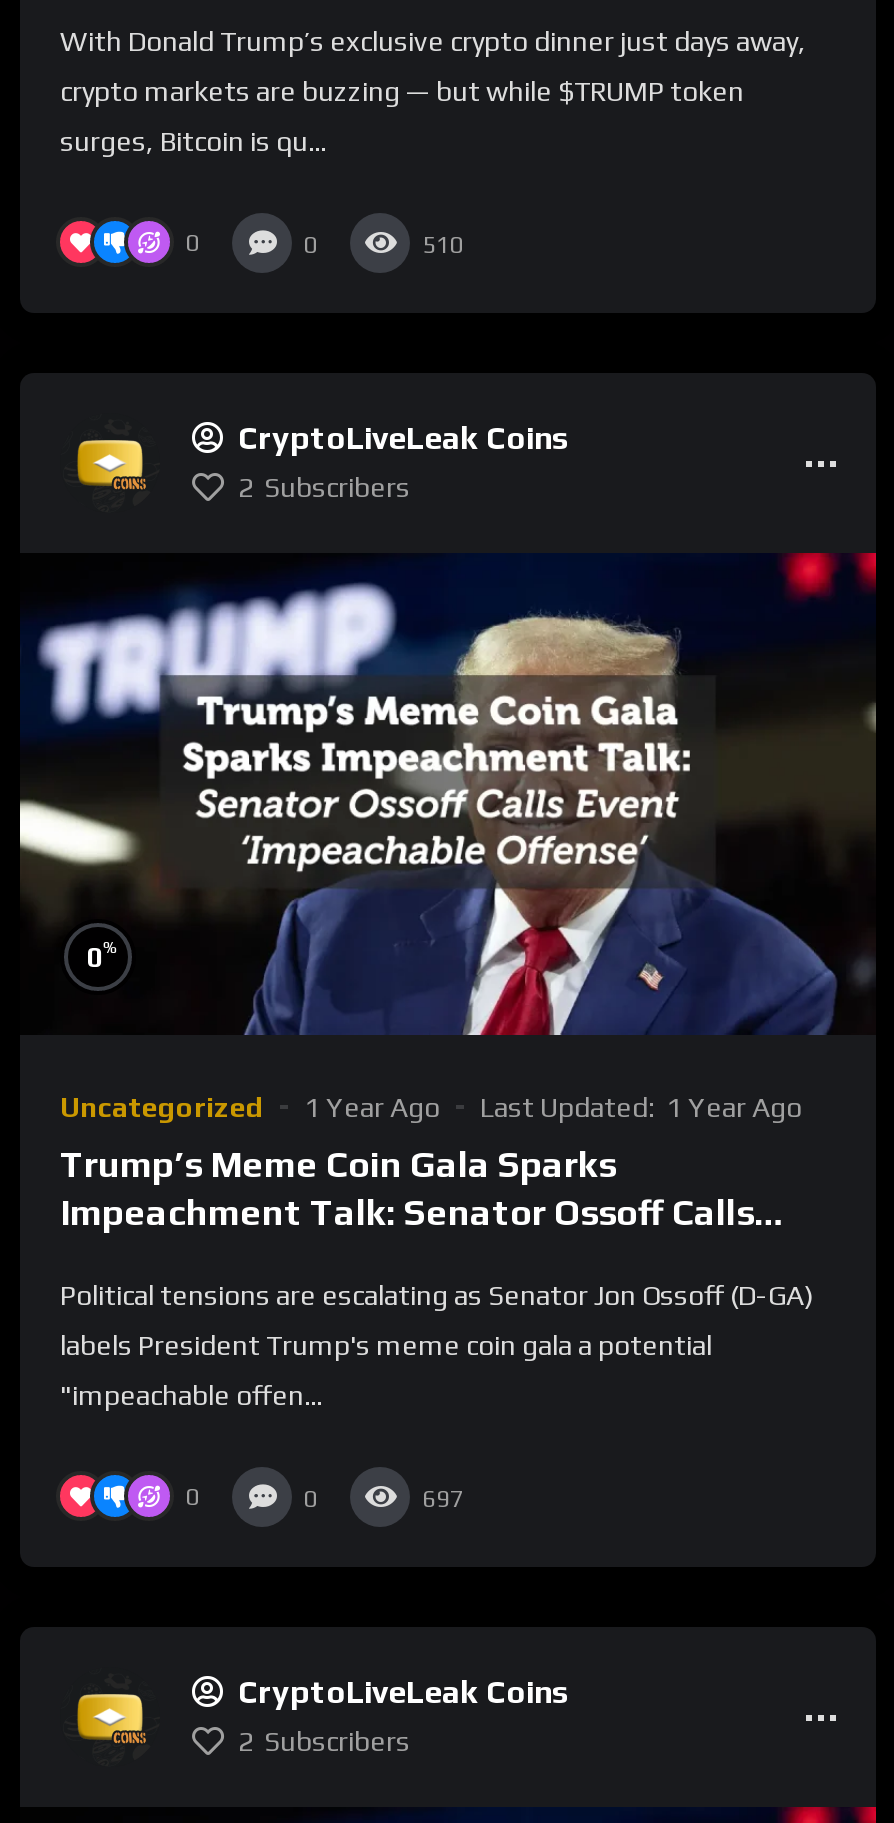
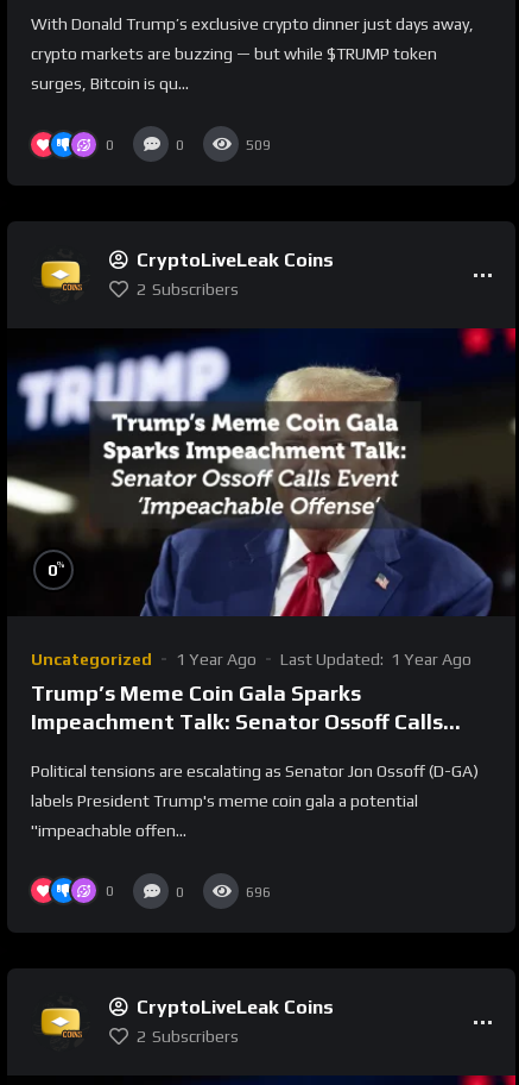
- 510
+ 509

- 697
+ 696
